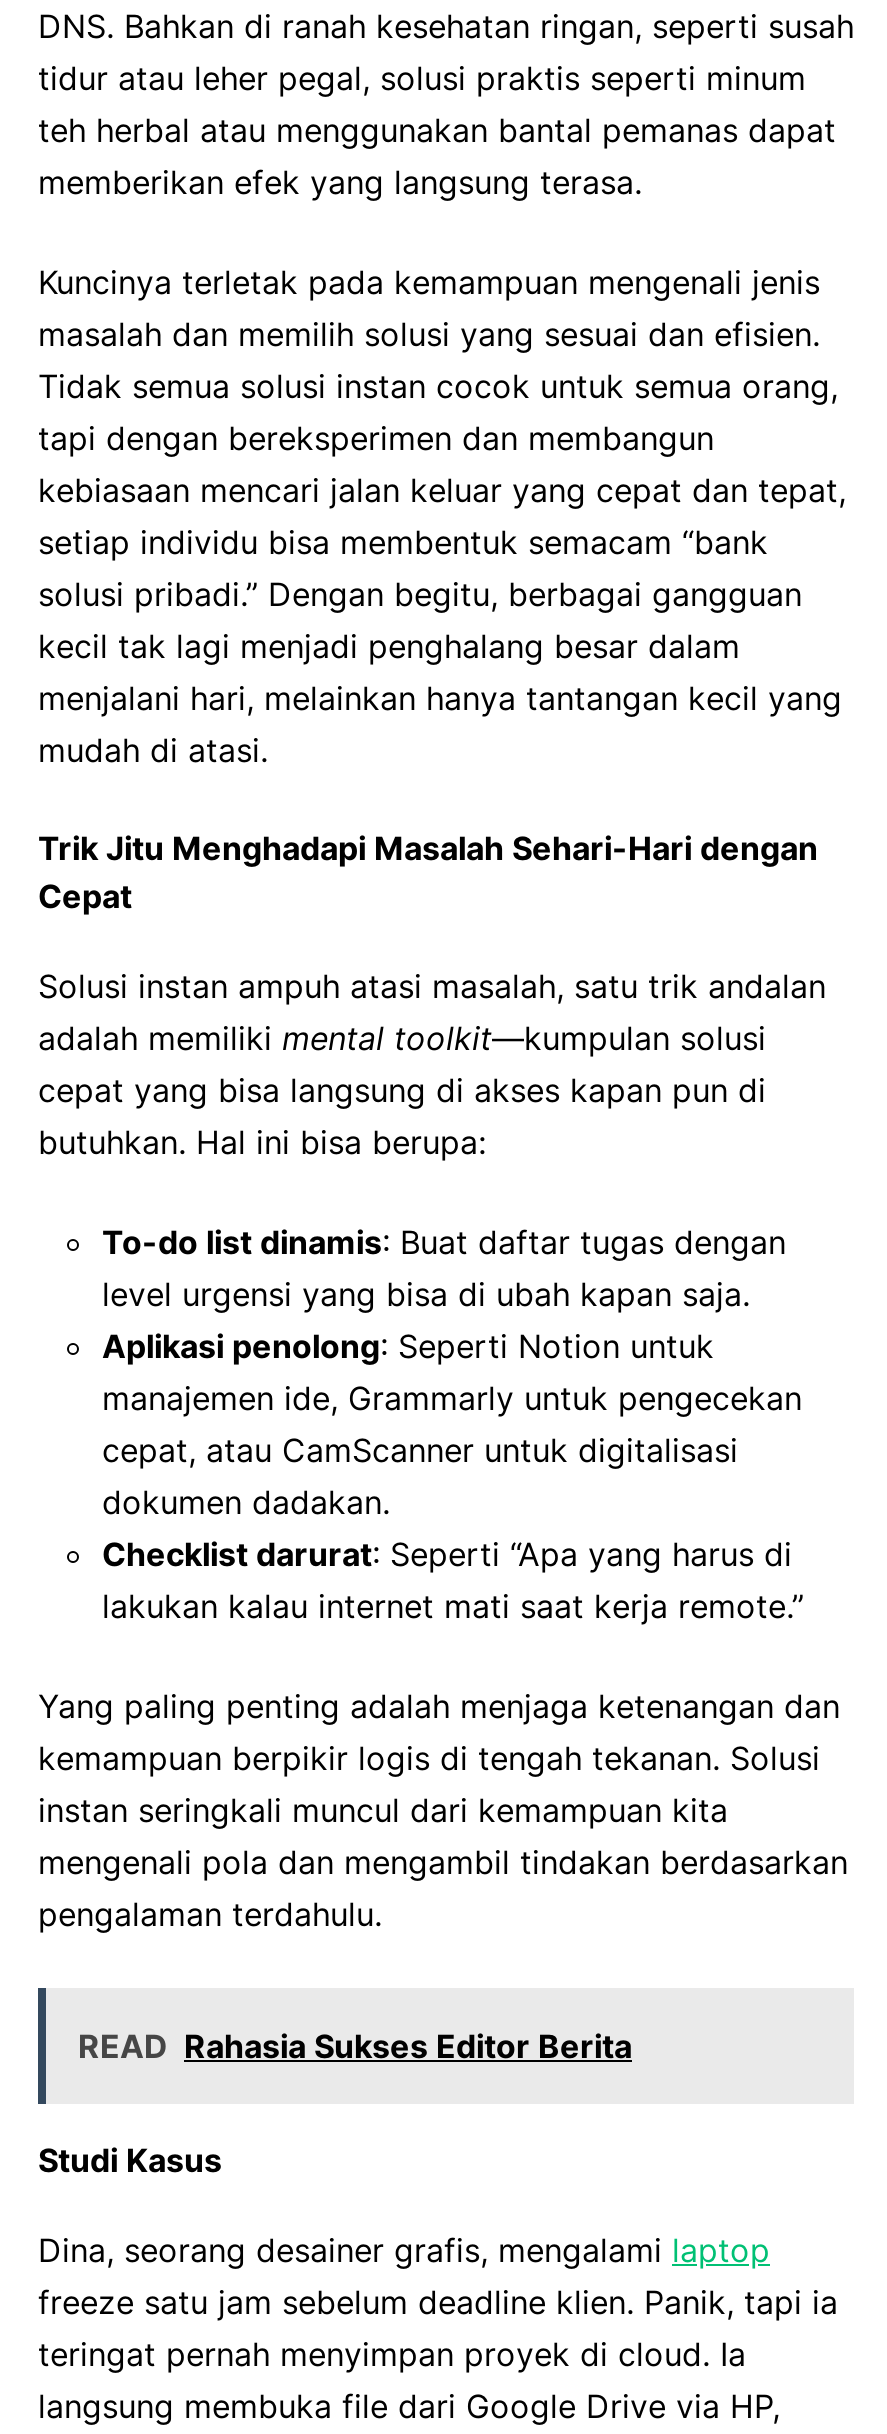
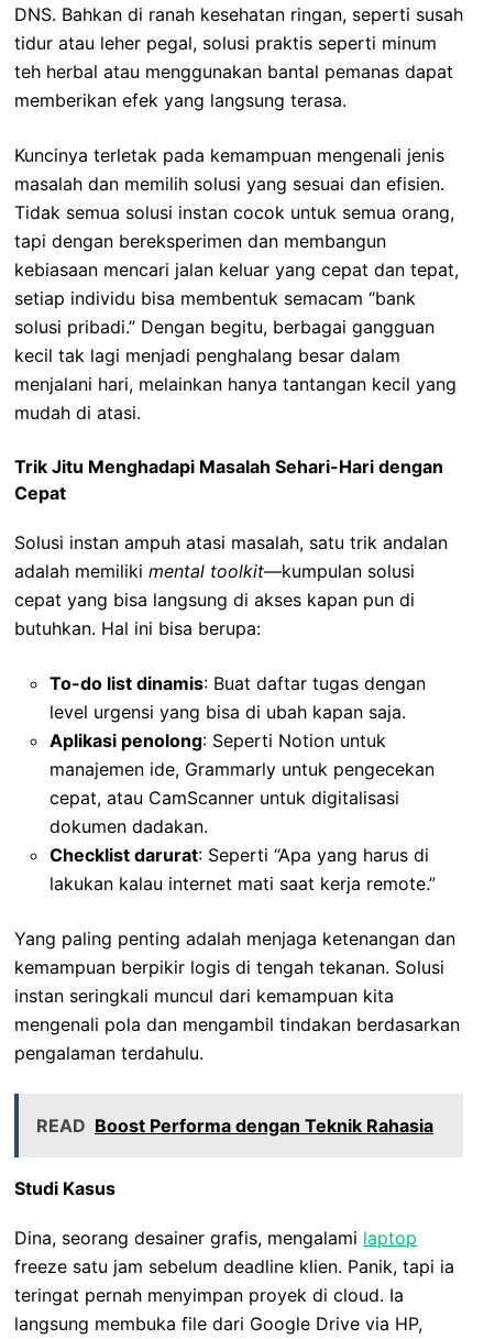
- READ Rahasia Sukses Editor Berita
+ READ Boost Performa dengan Teknik Rahasia
